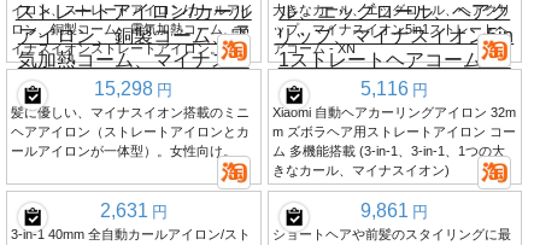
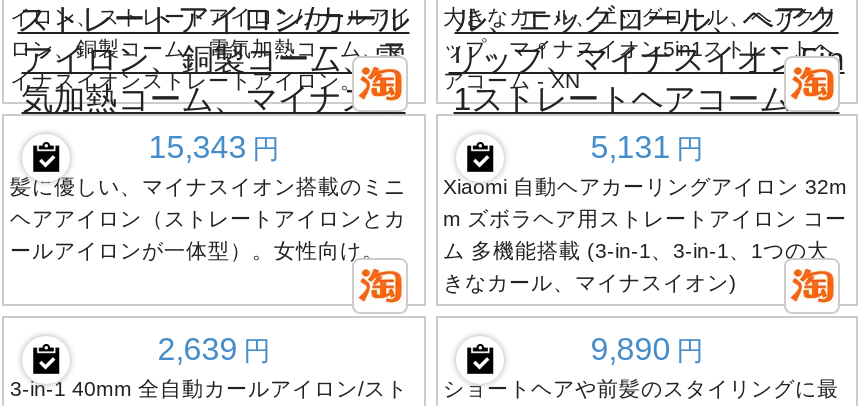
- 15,298 円
+ 15,343 円

- 5,116 円
+ 5,131 円

- 2,631 円
+ 2,639 円

- 9,861 円
+ 9,890 円
